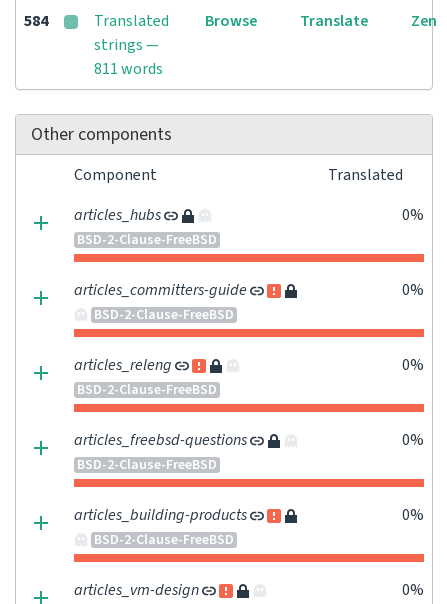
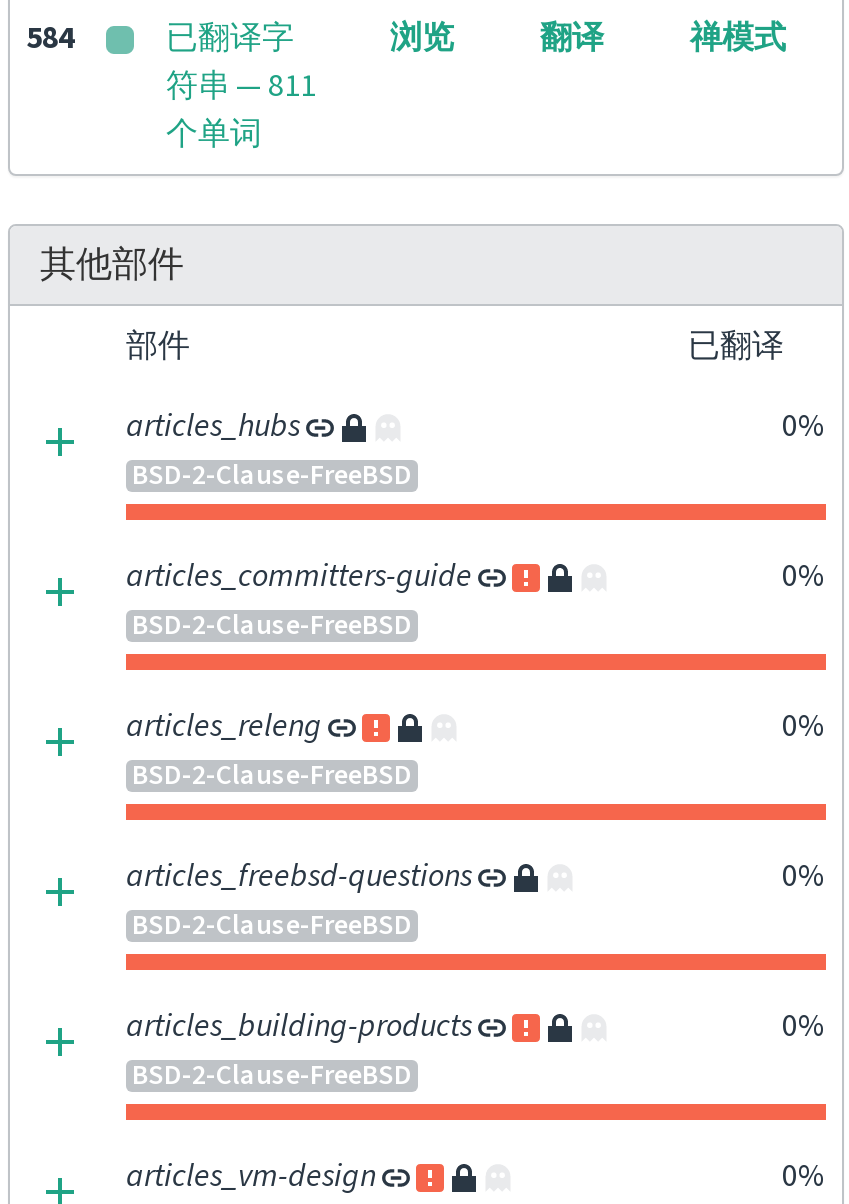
- Translated
- strings —
- 811 words
+ 已翻译字
+ 符串 — 811
+ 个单词

- Browse
- Translate
- Zen
+ 浏览
+ 翻译
+ 禅模式

- Other components
+ 其他部件

- Component
- Translated
+ 部件
+ 已翻译
